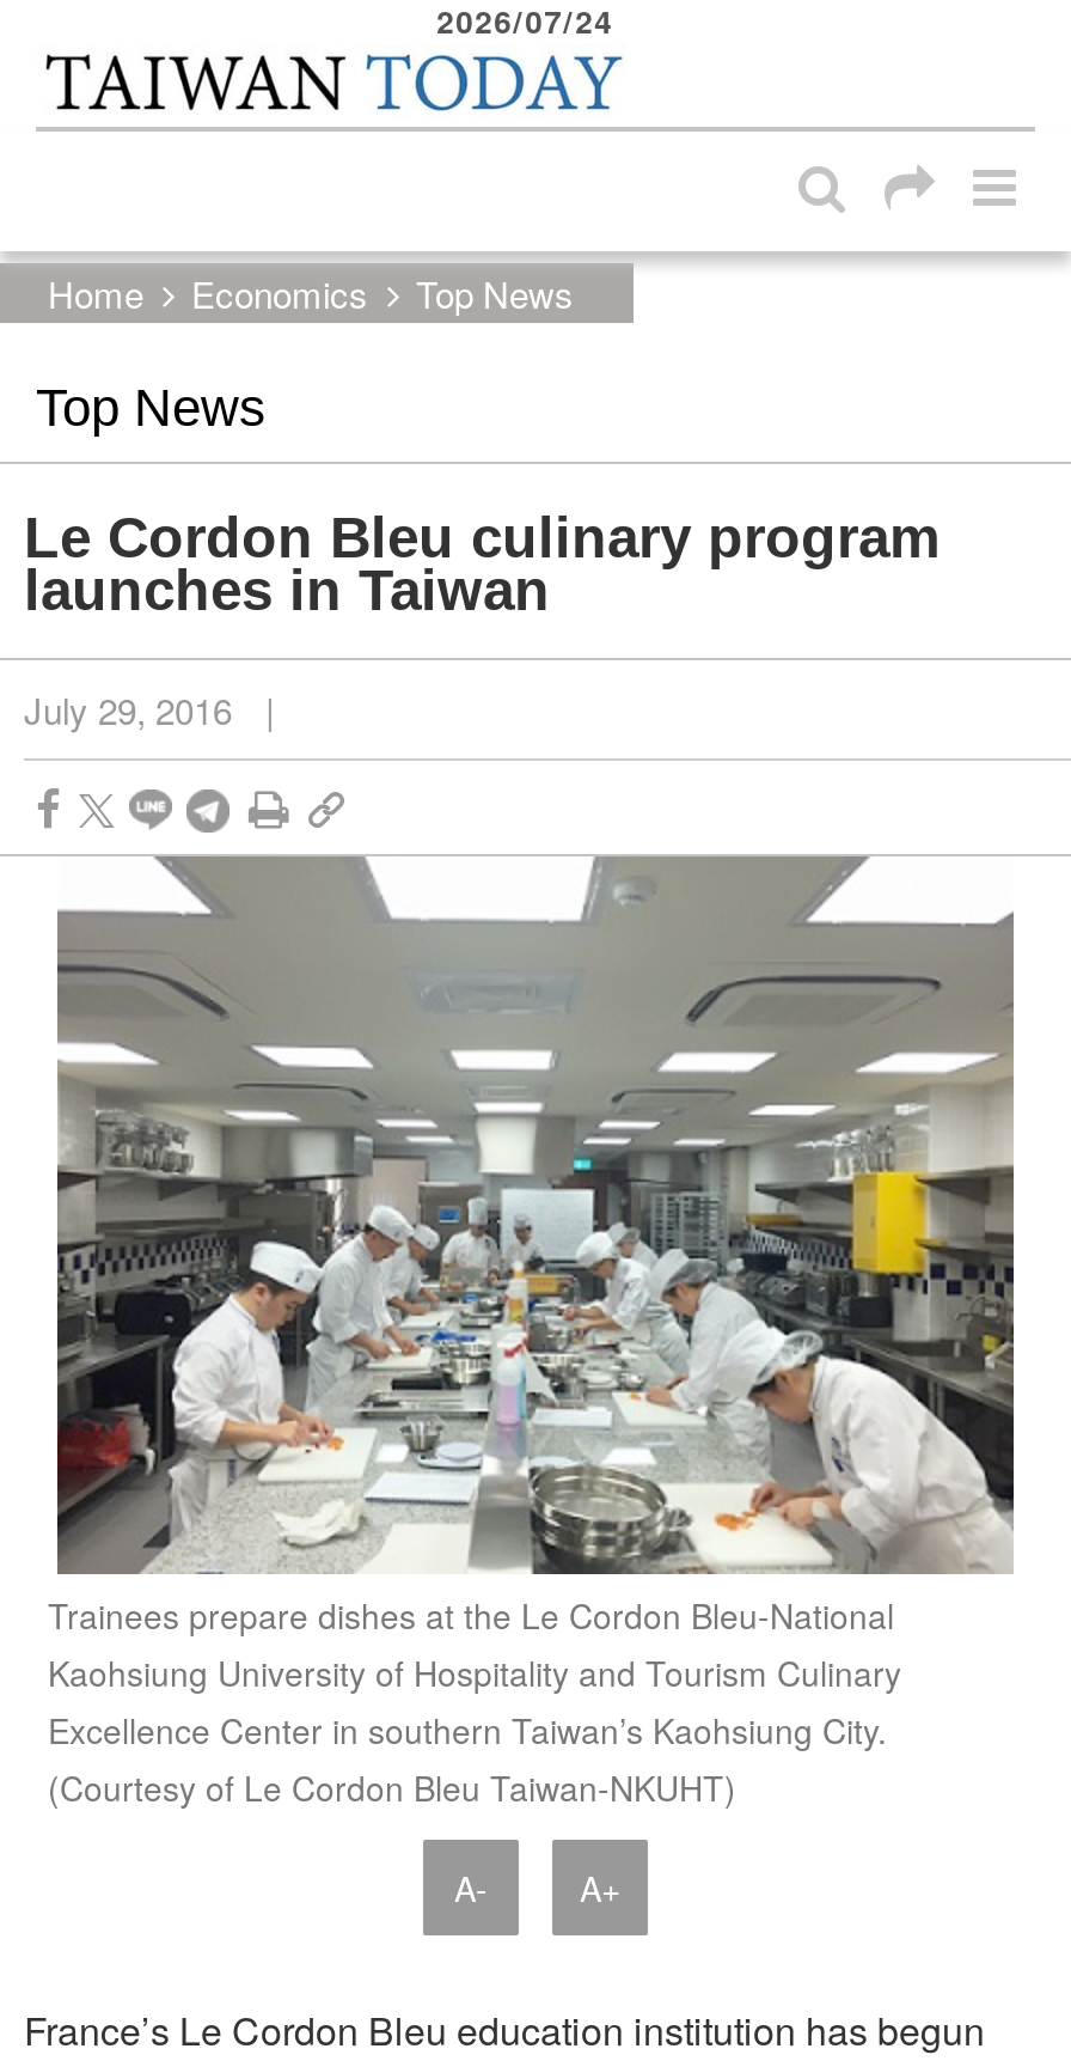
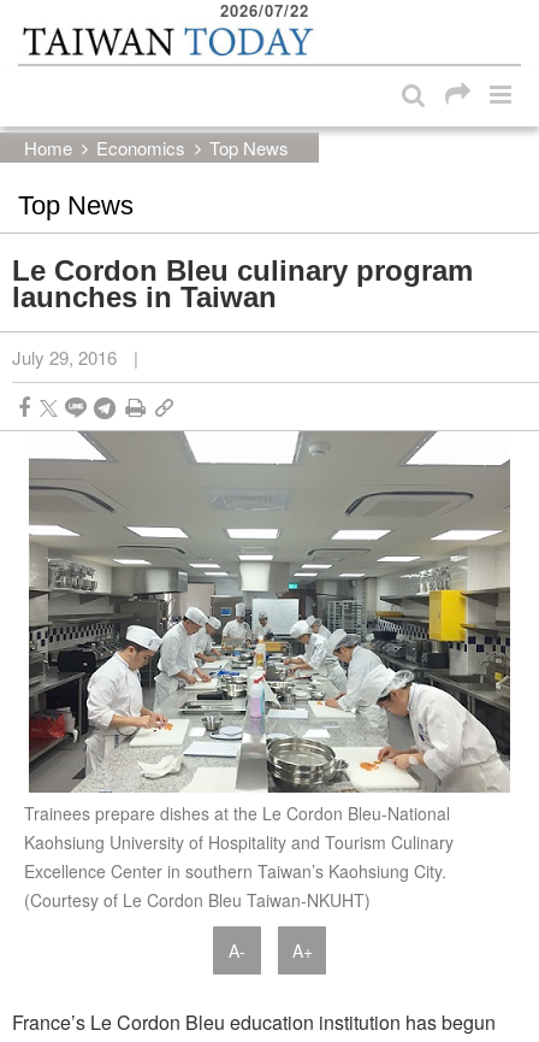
- 2026/07/24
+ 2026/07/22
